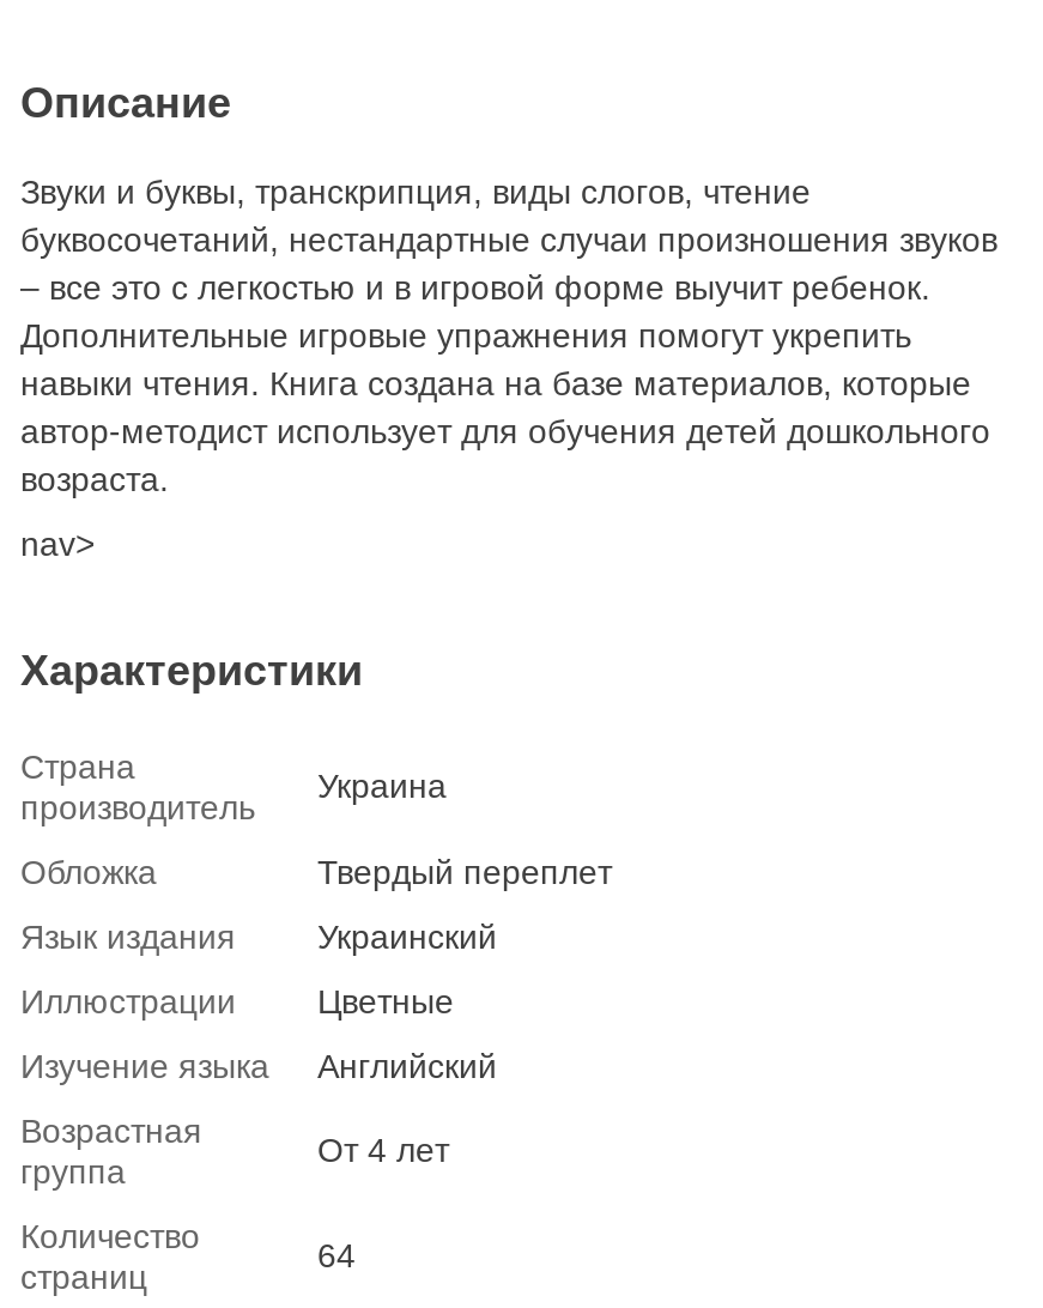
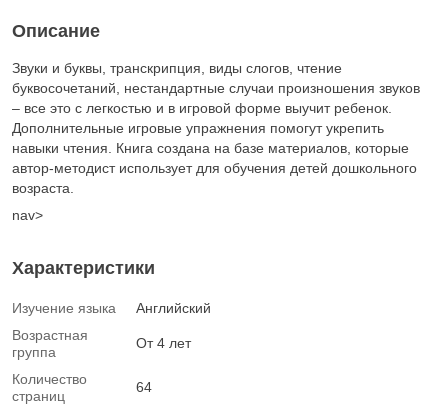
- Страна
- производитель

- Украина
- Обложка
- Твердый переплет
- Язык издания
- Украинский
- Иллюстрации
- Цветные
